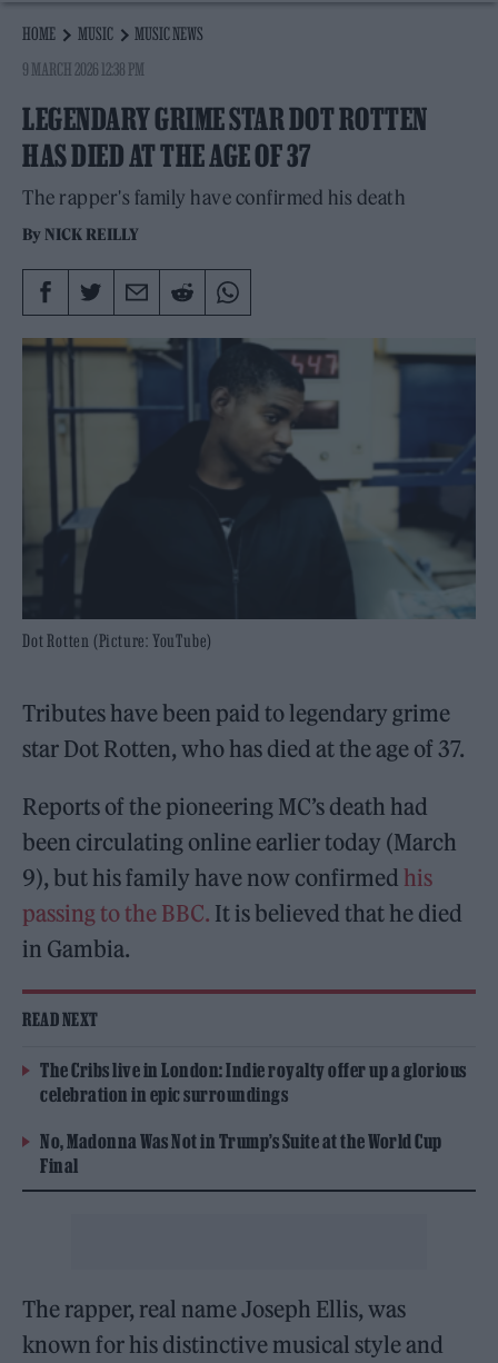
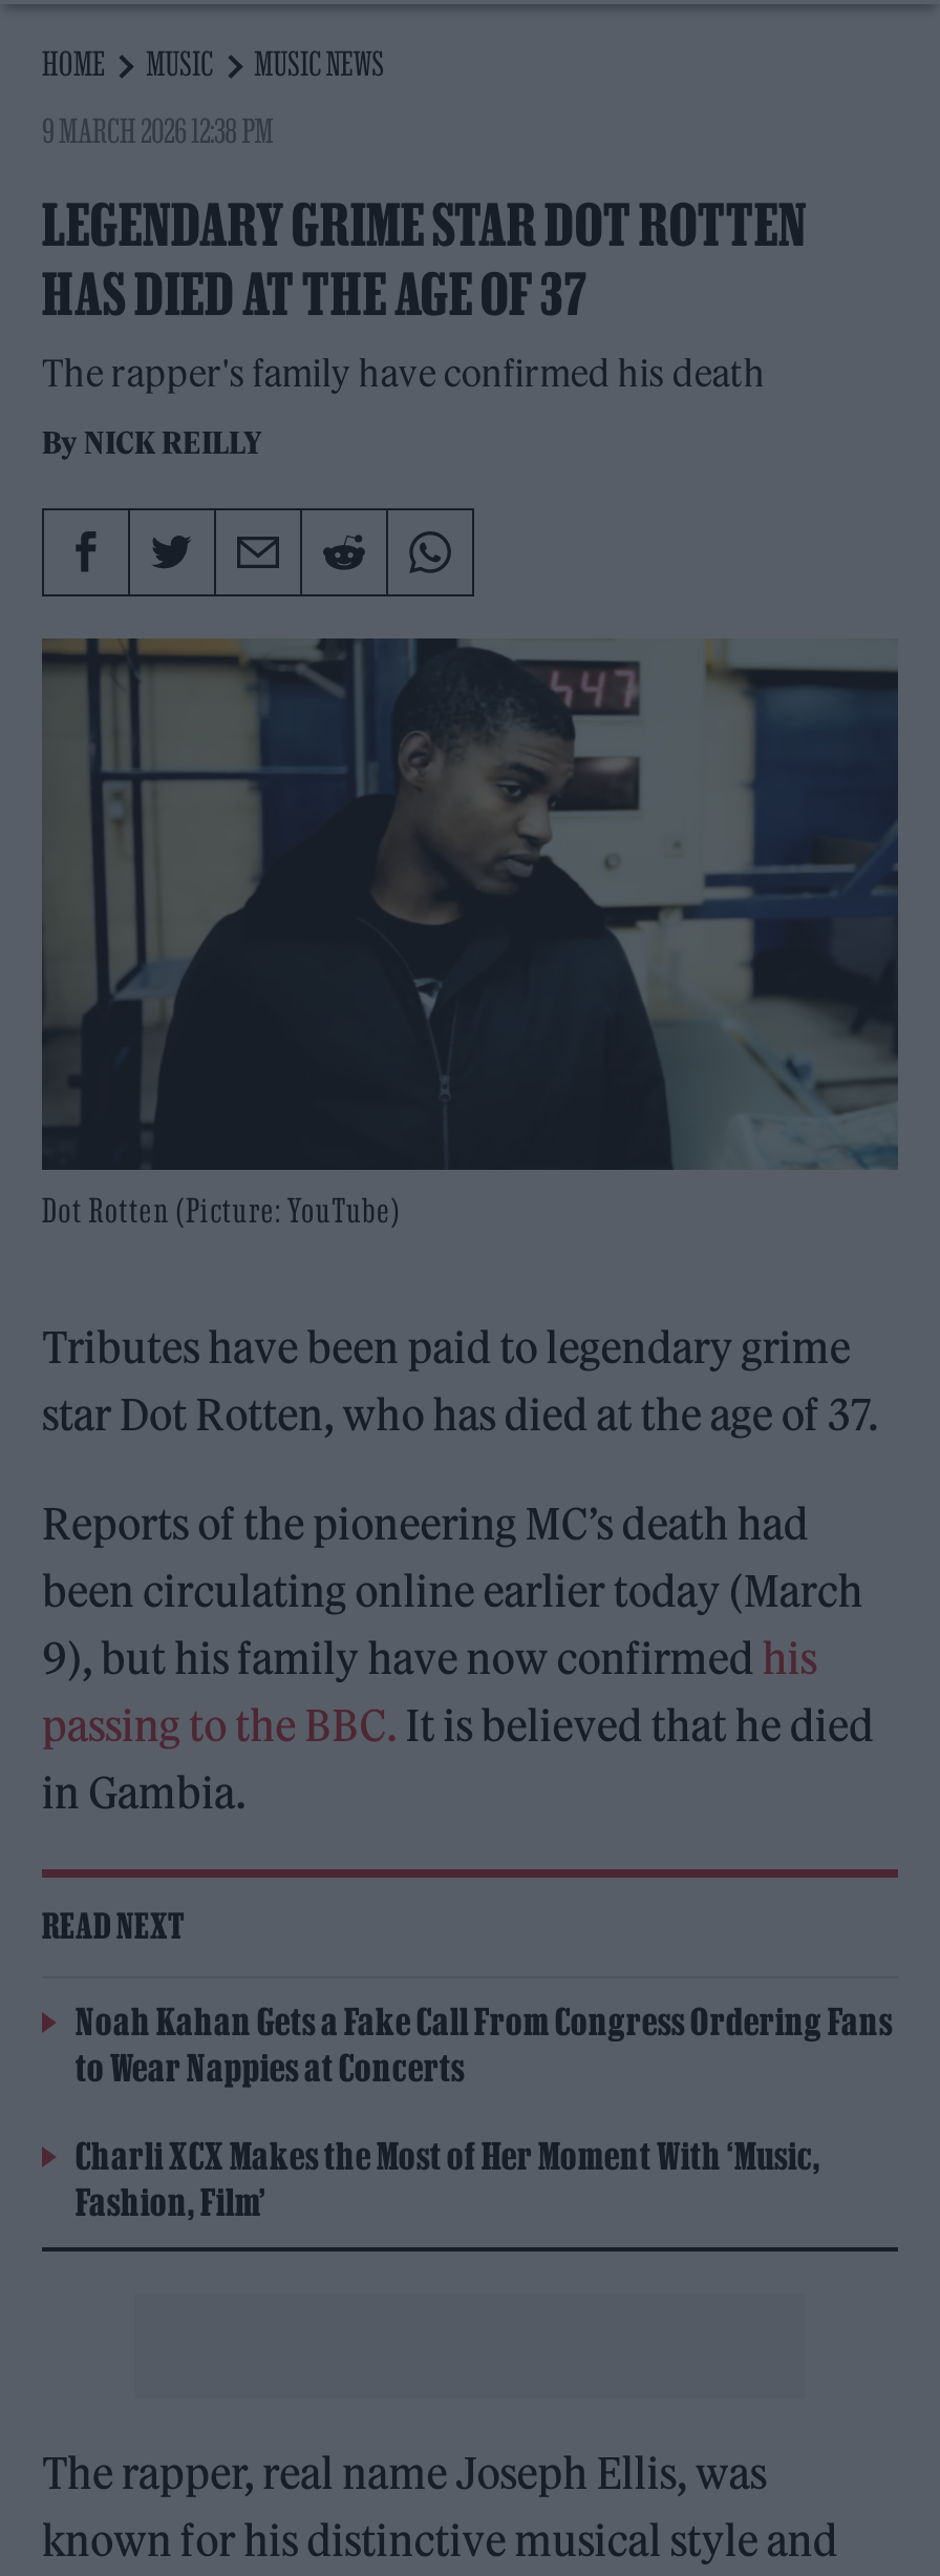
- The Cribs live in London: Indie royalty offer up a glorious
- celebration in epic surroundings
+ Noah Kahan Gets a Fake Call From Congress Ordering Fans
+ to Wear Nappies at Concerts

- No, Madonna Was Not in Trump’s Suite at the World Cup
- Final
+ Charli XCX Makes the Most of Her Moment With ‘Music,
+ Fashion, Film’
